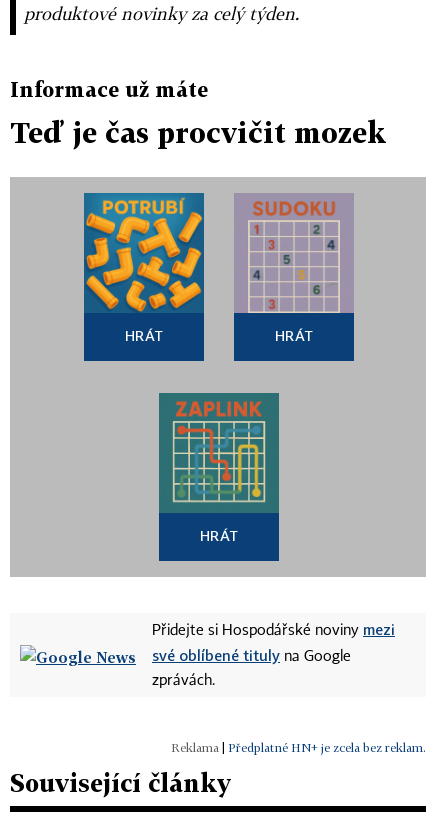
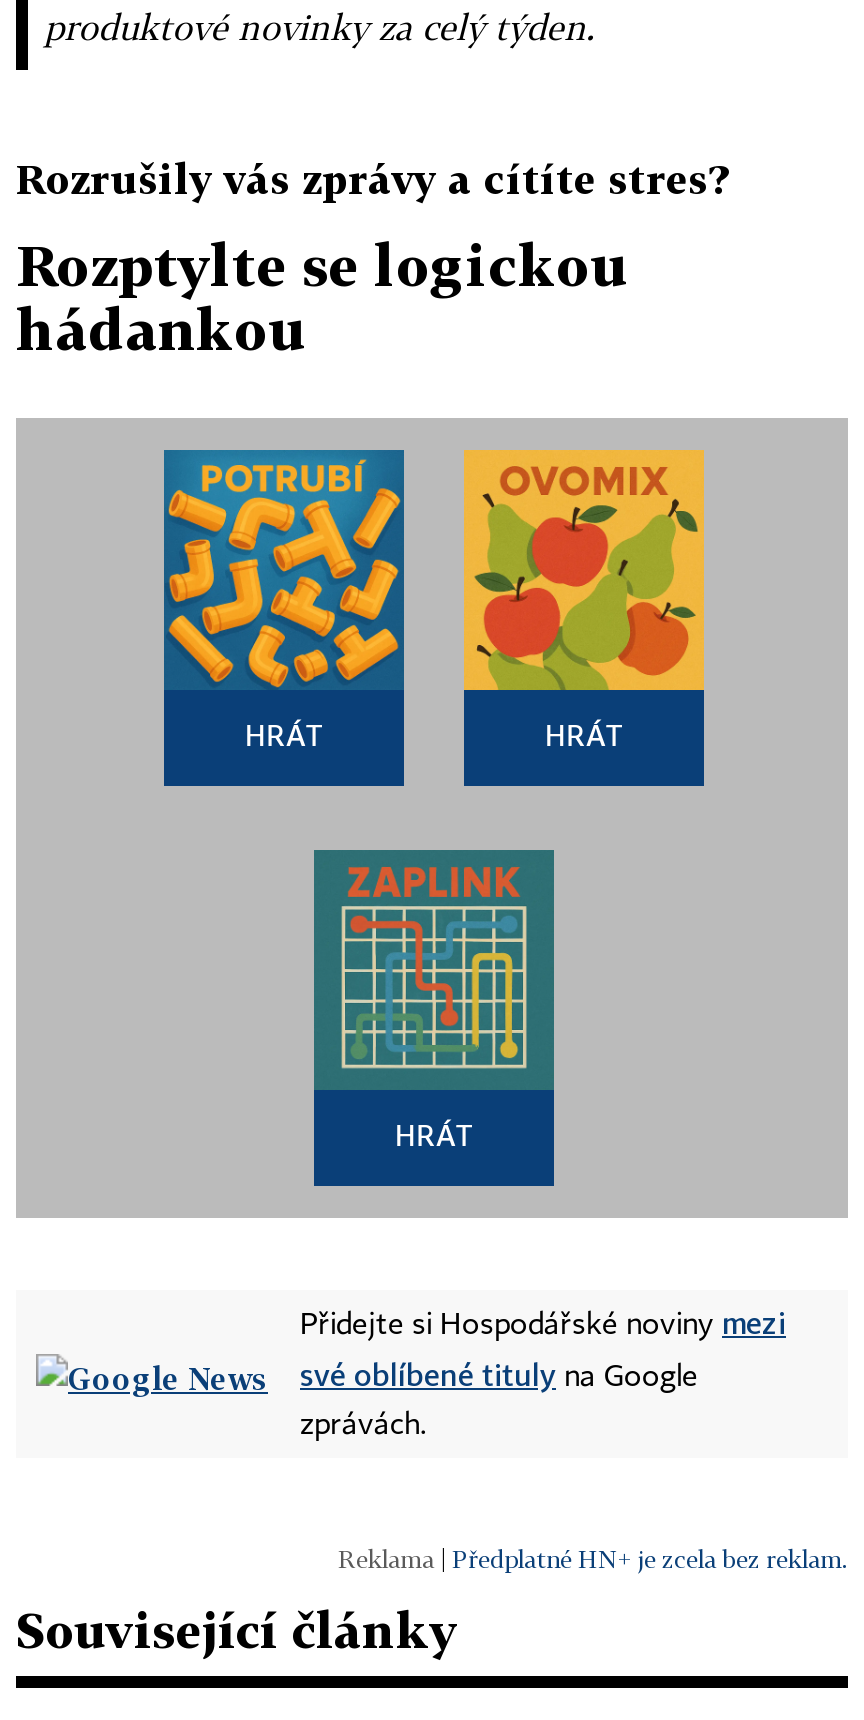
- Informace už máte
+ Rozrušily vás zprávy a cítíte stres?

- Teď je čas procvičit mozek
+ Rozptylte se logickou
+ hádankou

- [image]
+ [image]
